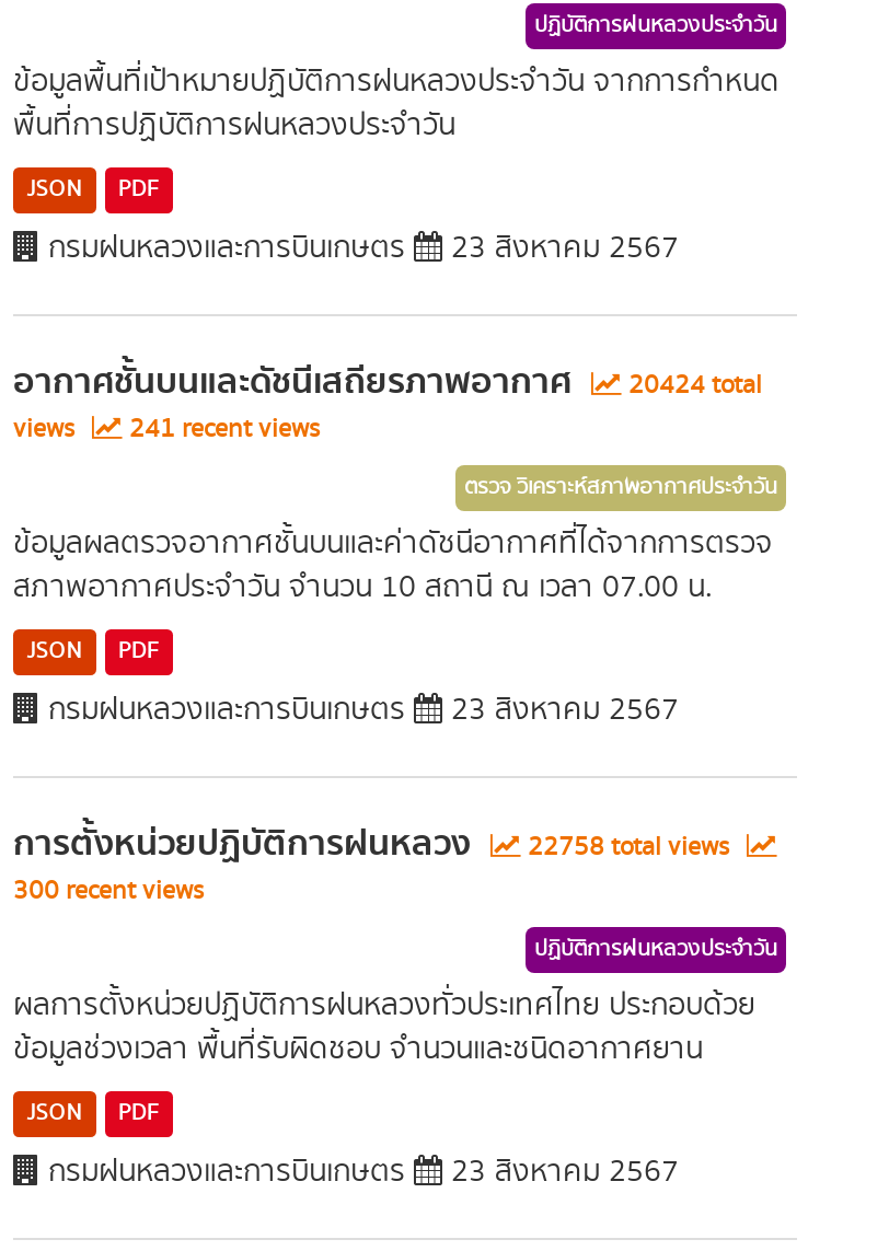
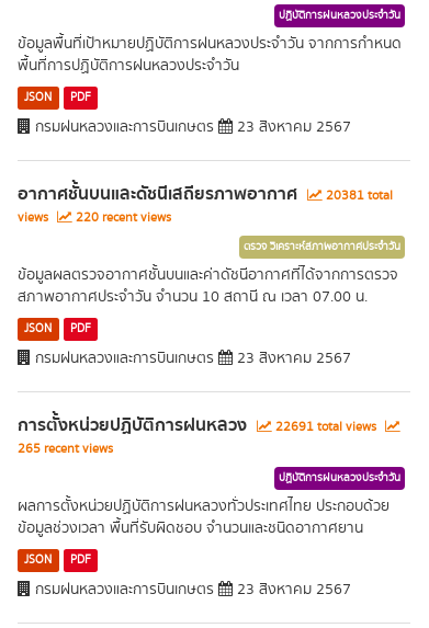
- อากาศชั้นบนและดัชนีเสถียรภาพอากาศ 20424 total
+ อากาศชั้นบนและดัชนีเสถียรภาพอากาศ 20381 total

- views 241 recent views
+ views 220 recent views

- การตั้งหน่วยปฏิบัติการฝนหลวง 22758 total views
+ การตั้งหน่วยปฏิบัติการฝนหลวง 22691 total views

- 300 recent views
+ 265 recent views
